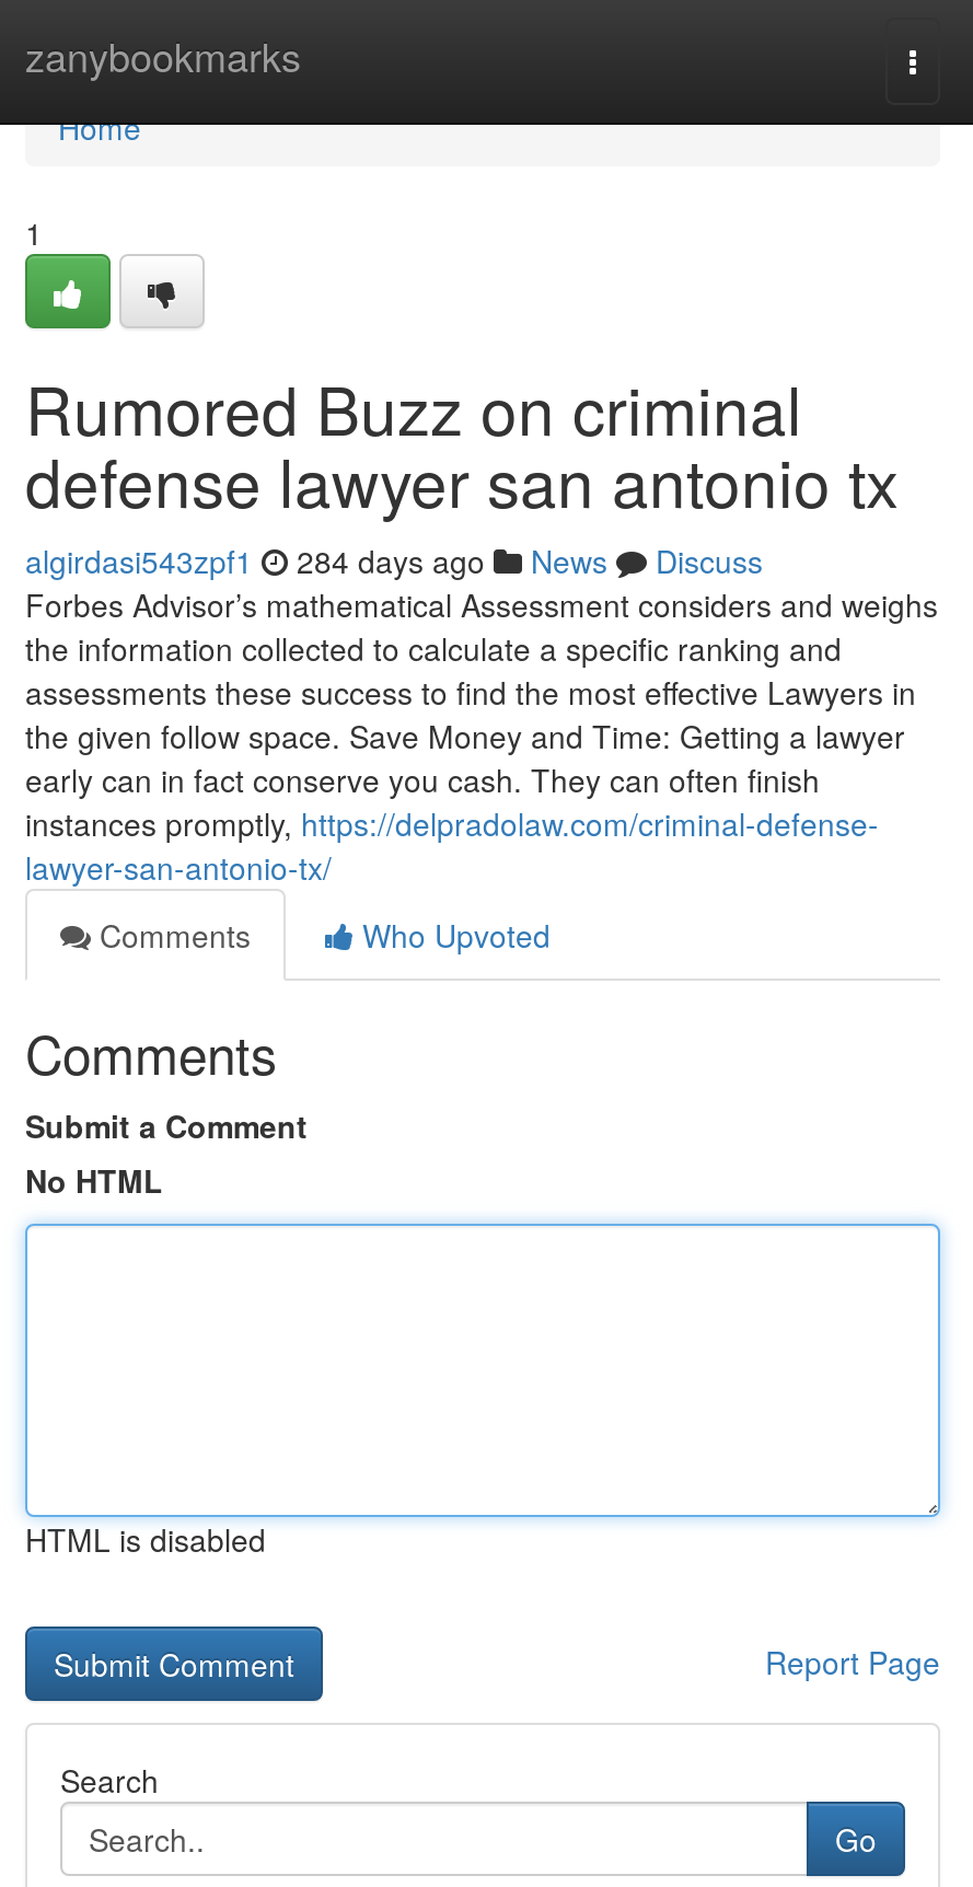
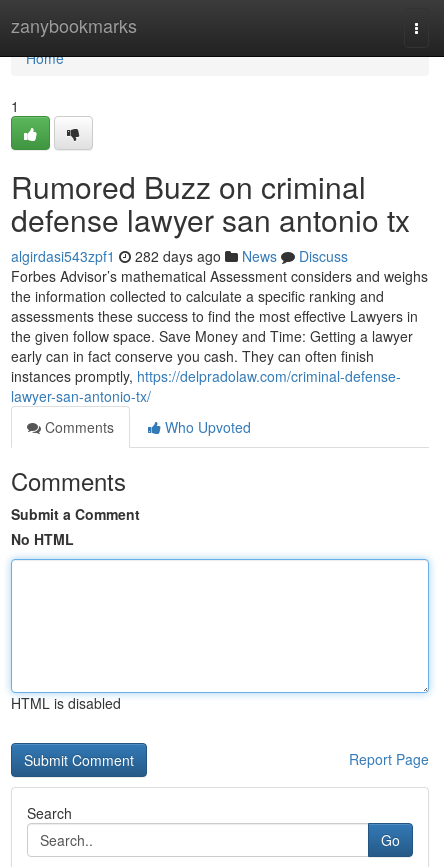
- algirdasi543zpf1 284 days ago News Discuss
+ algirdasi543zpf1 282 days ago News Discuss
